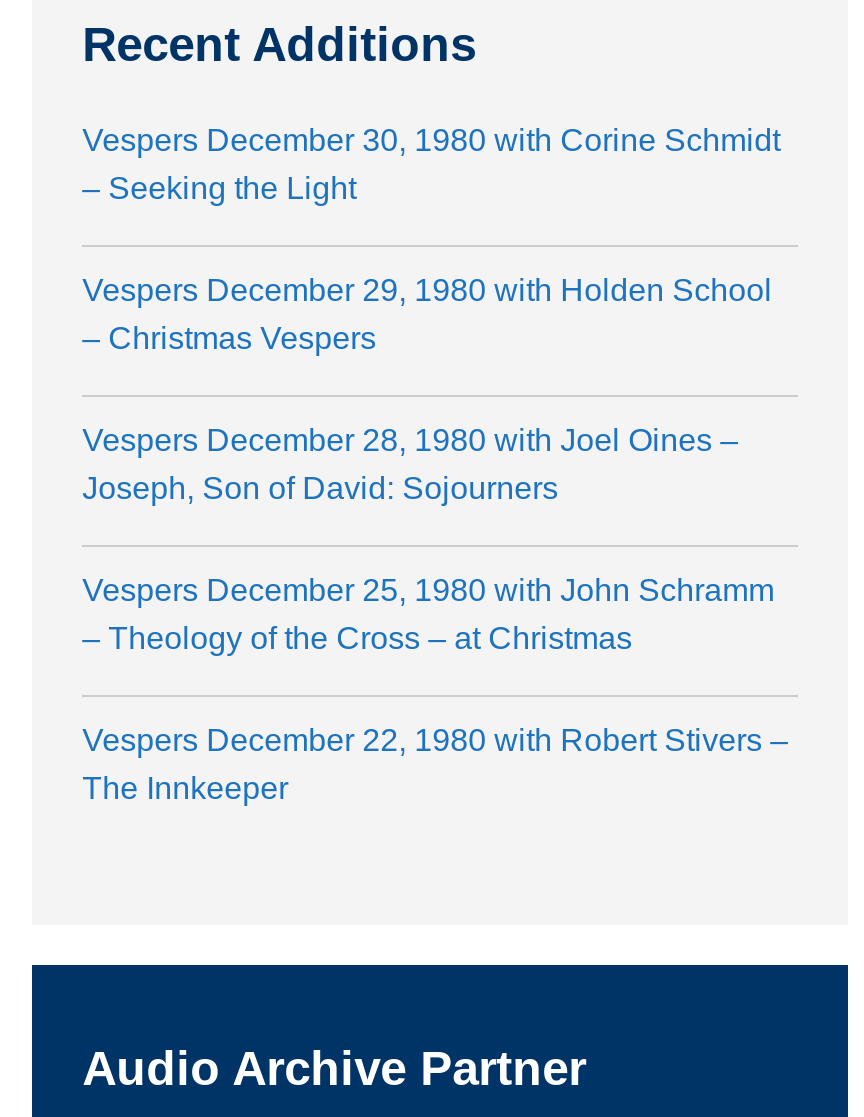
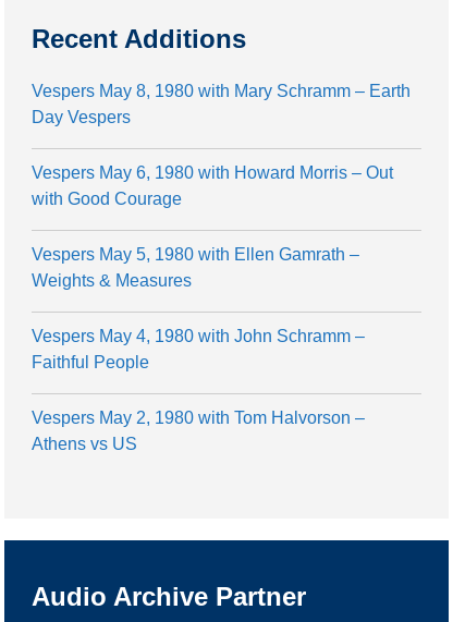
- Vespers December 30, 1980 with Corine Schmidt
- – Seeking the Light
+ Vespers May 8, 1980 with Mary Schramm – Earth
+ Day Vespers

- Vespers December 29, 1980 with Holden School
- – Christmas Vespers
+ Vespers May 6, 1980 with Howard Morris – Out
+ with Good Courage

- Vespers December 28, 1980 with Joel Oines –
- Joseph, Son of David: Sojourners
+ Vespers May 5, 1980 with Ellen Gamrath –
+ Weights & Measures

- Vespers December 25, 1980 with John Schramm
- – Theology of the Cross – at Christmas
+ Vespers May 4, 1980 with John Schramm –
+ Faithful People

- Vespers December 22, 1980 with Robert Stivers –
- The Innkeeper
+ Vespers May 2, 1980 with Tom Halvorson –
+ Athens vs US
